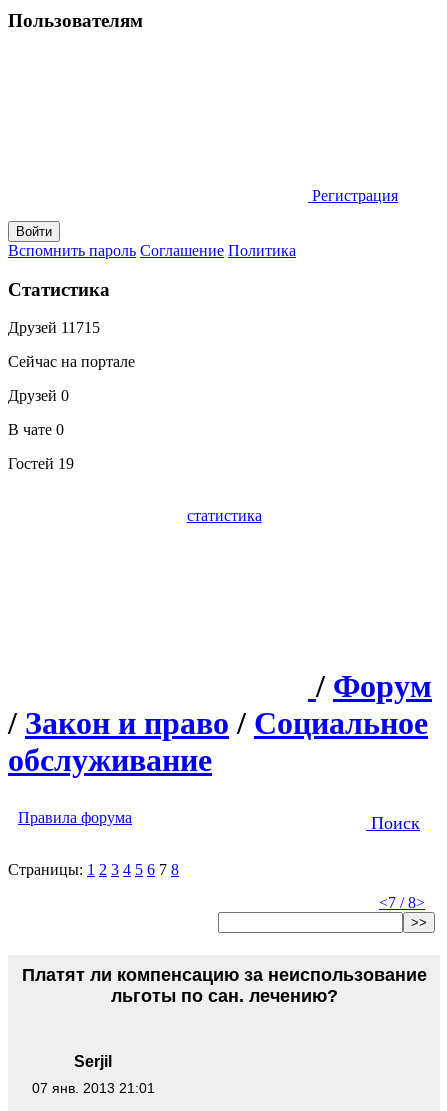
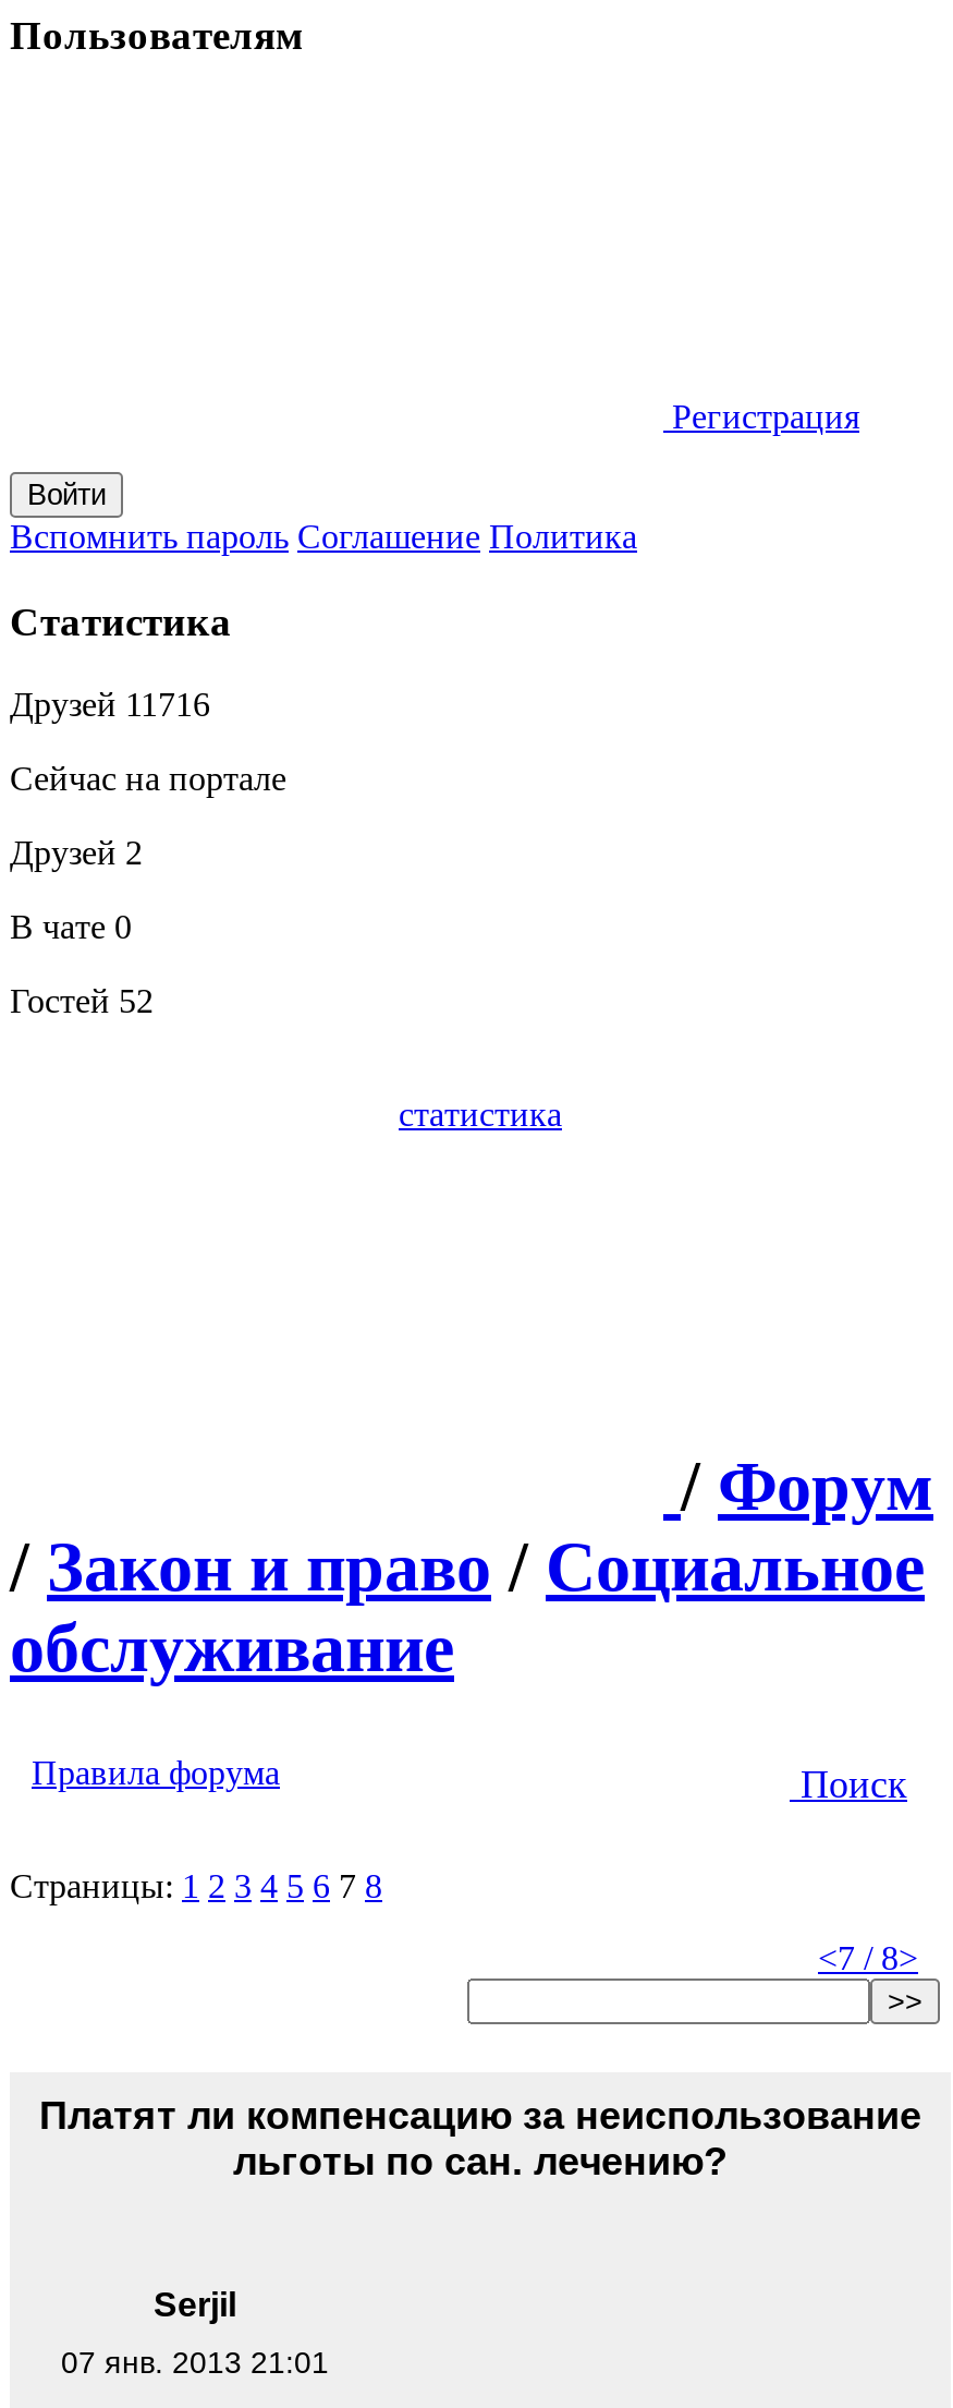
- Друзей 11715
+ Друзей 11716

- Друзей 0
+ Друзей 2

- Гостей 19
+ Гостей 52
